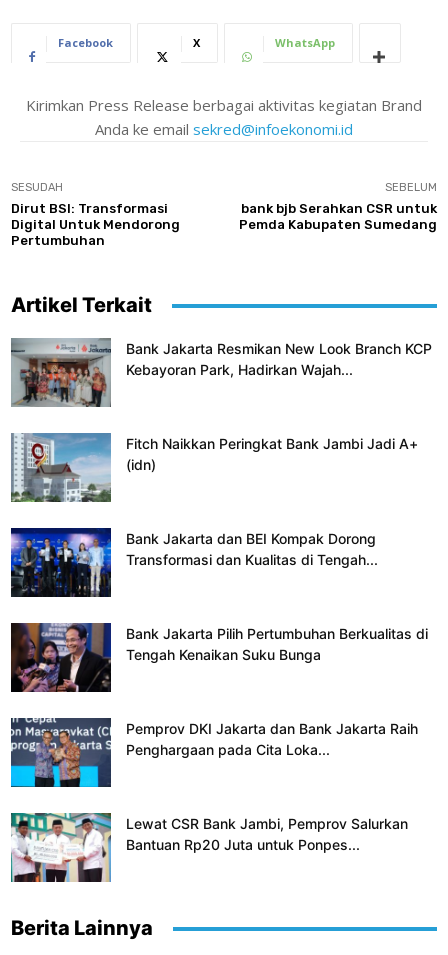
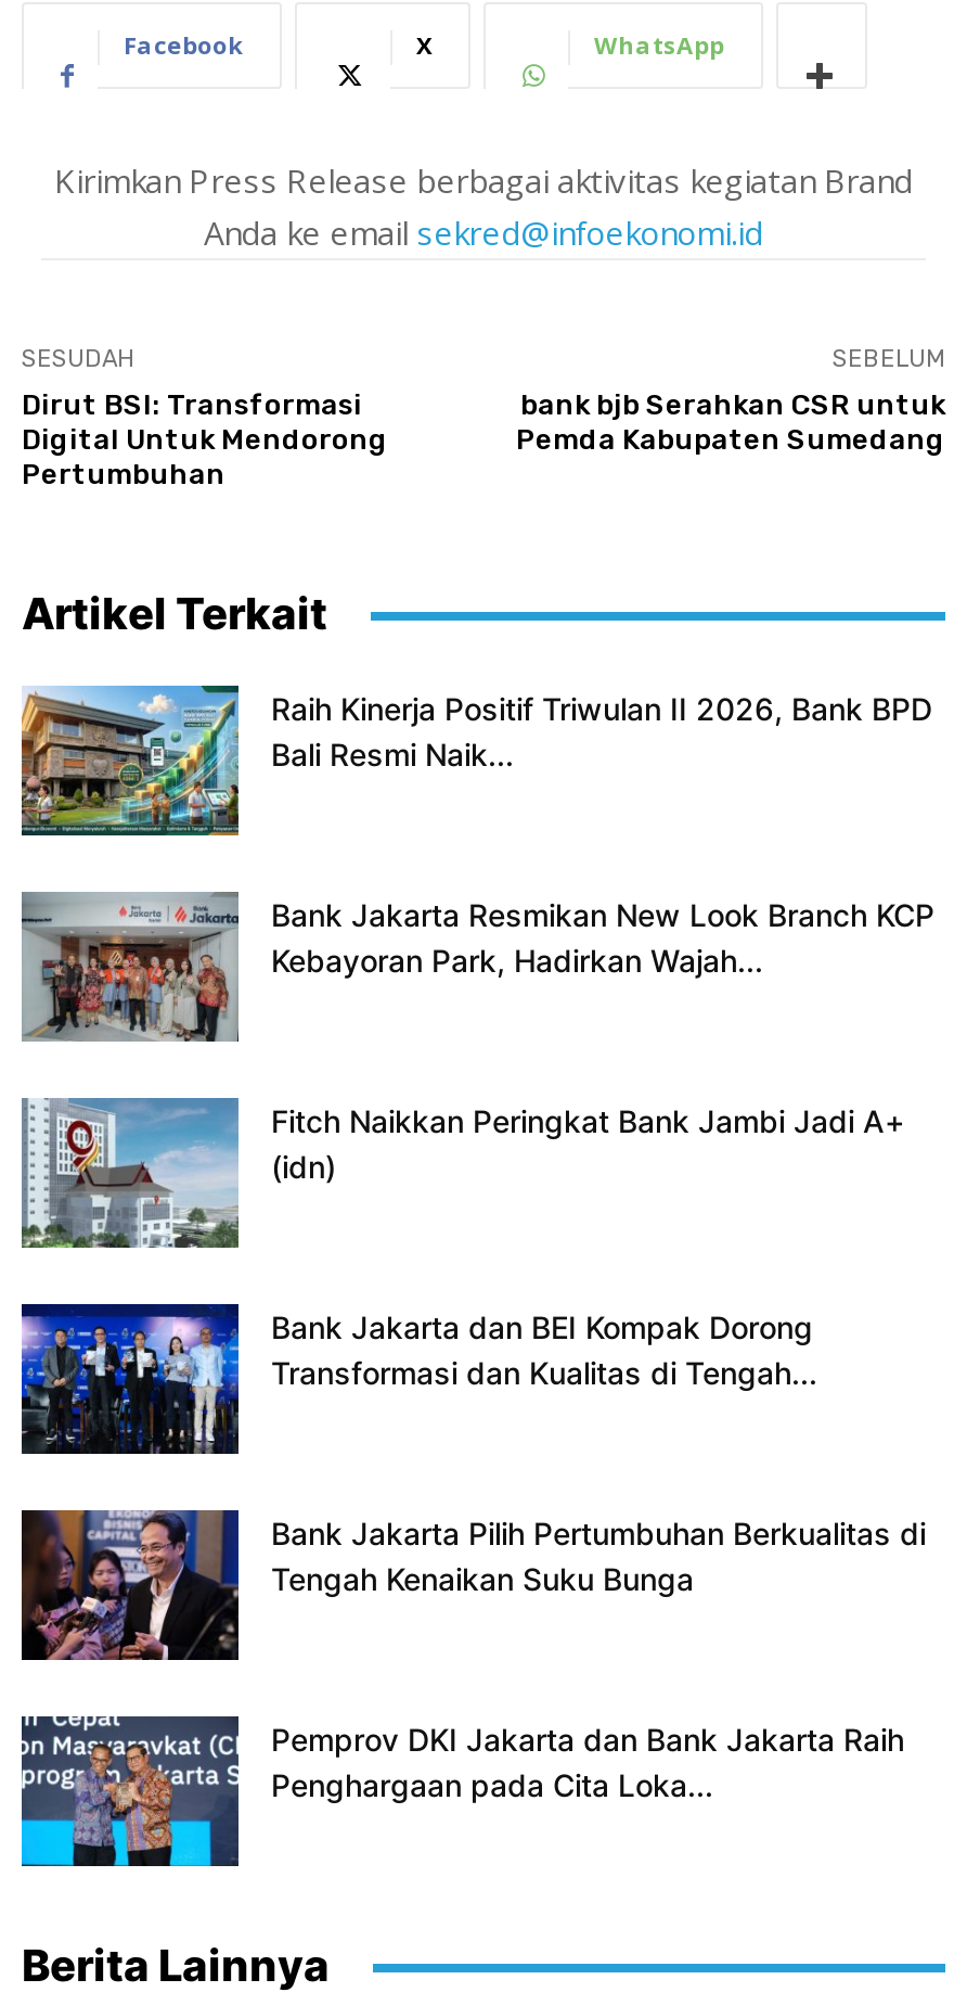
+ [image]
+ Raih Kinerja Positif Triwulan II 2026, Bank BPD
+ Bali Resmi Naik...

moved down: [image] | Bank Jakarta Resmikan New Look Branch KCP | Kebayoran Park, Hadirkan Wajah... | ... | Pemprov DKI Jakarta dan Bank Jakarta Raih | Penghargaan pada Cita Loka...

- [image]
- Lewat CSR Bank Jambi, Pemprov Salurkan
- Bantuan Rp20 Juta untuk Ponpes...
